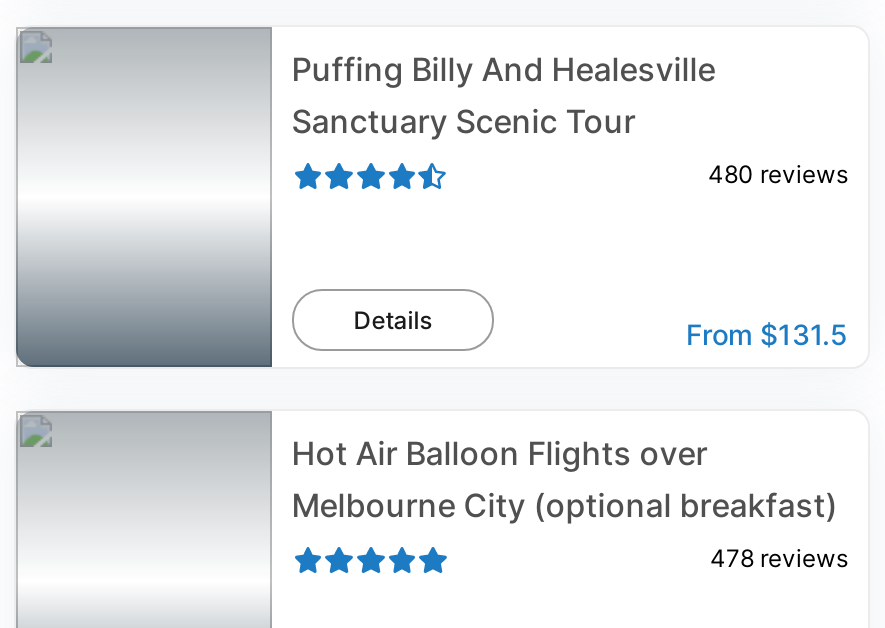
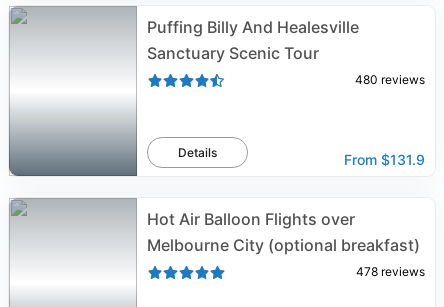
- From $131.5
+ From $131.9
